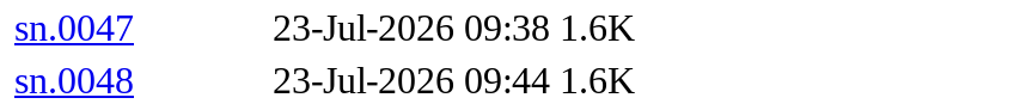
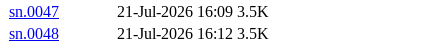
- 23-Jul-2026 09:38 1.6K
+ 21-Jul-2026 16:09 3.5K

- 23-Jul-2026 09:44 1.6K
+ 21-Jul-2026 16:12 3.5K
